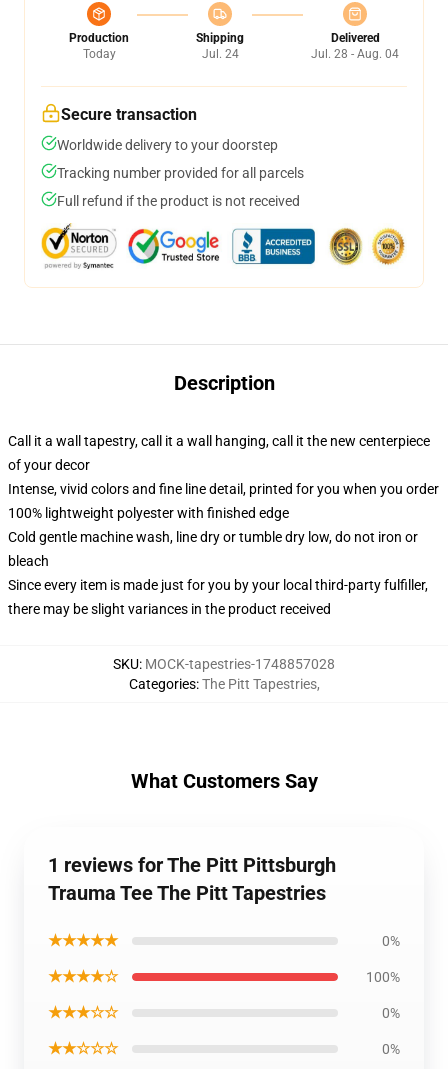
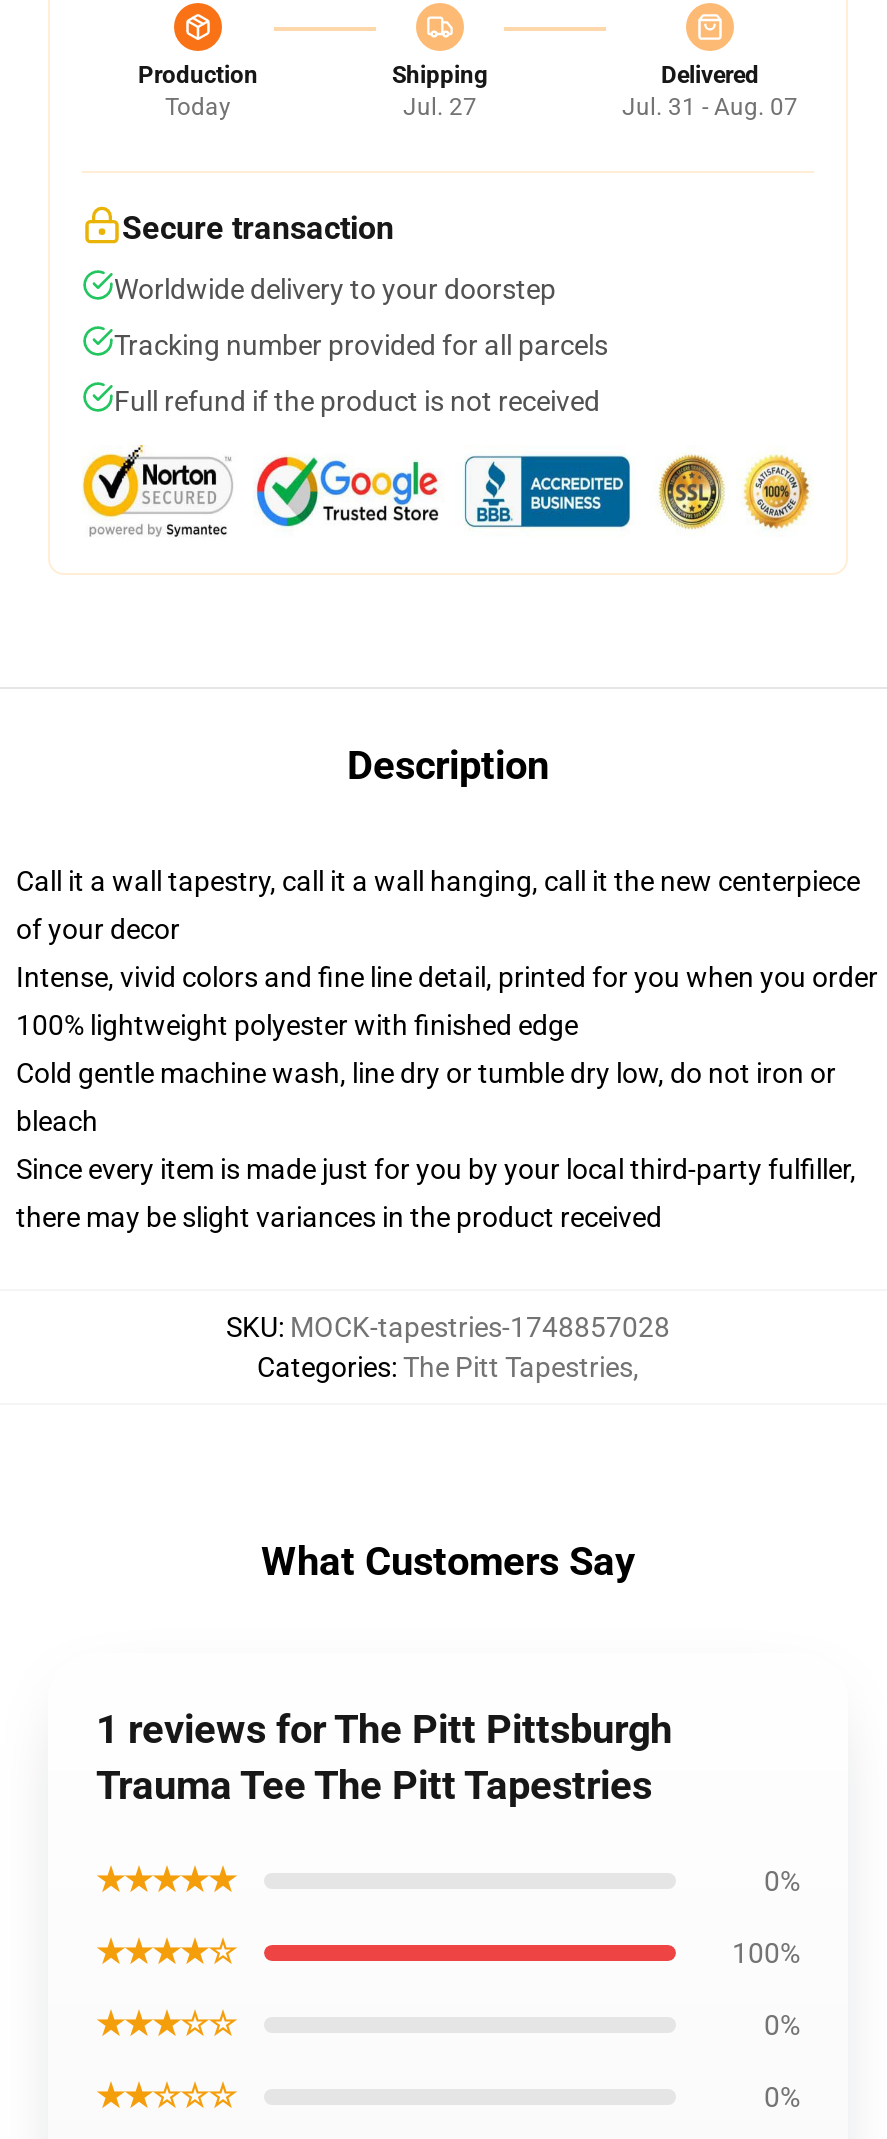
- Jul. 24
+ Jul. 27

- Jul. 28 - Aug. 04
+ Jul. 31 - Aug. 07
